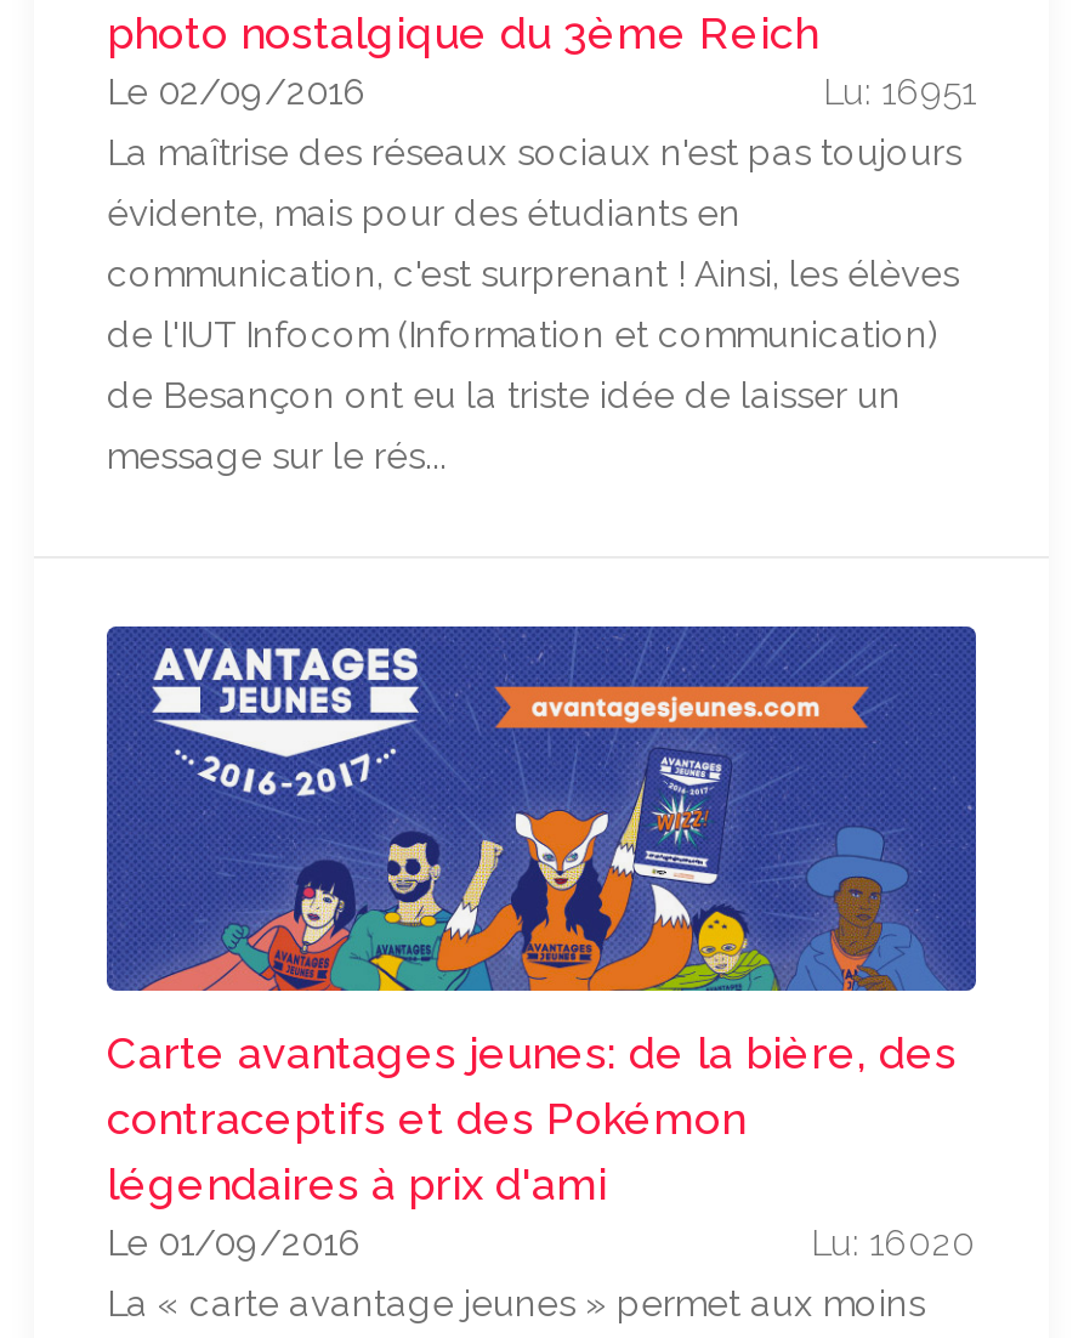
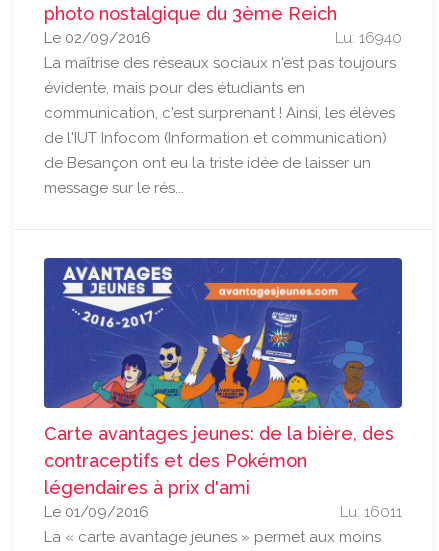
- Lu: 16951
+ Lu: 16940

- Lu: 16020
+ Lu: 16011
